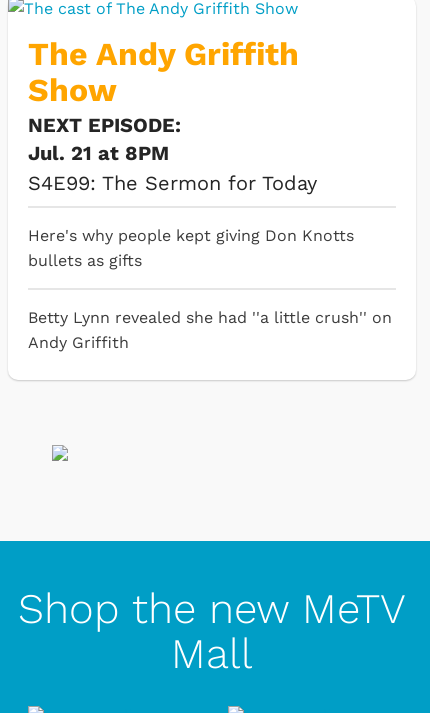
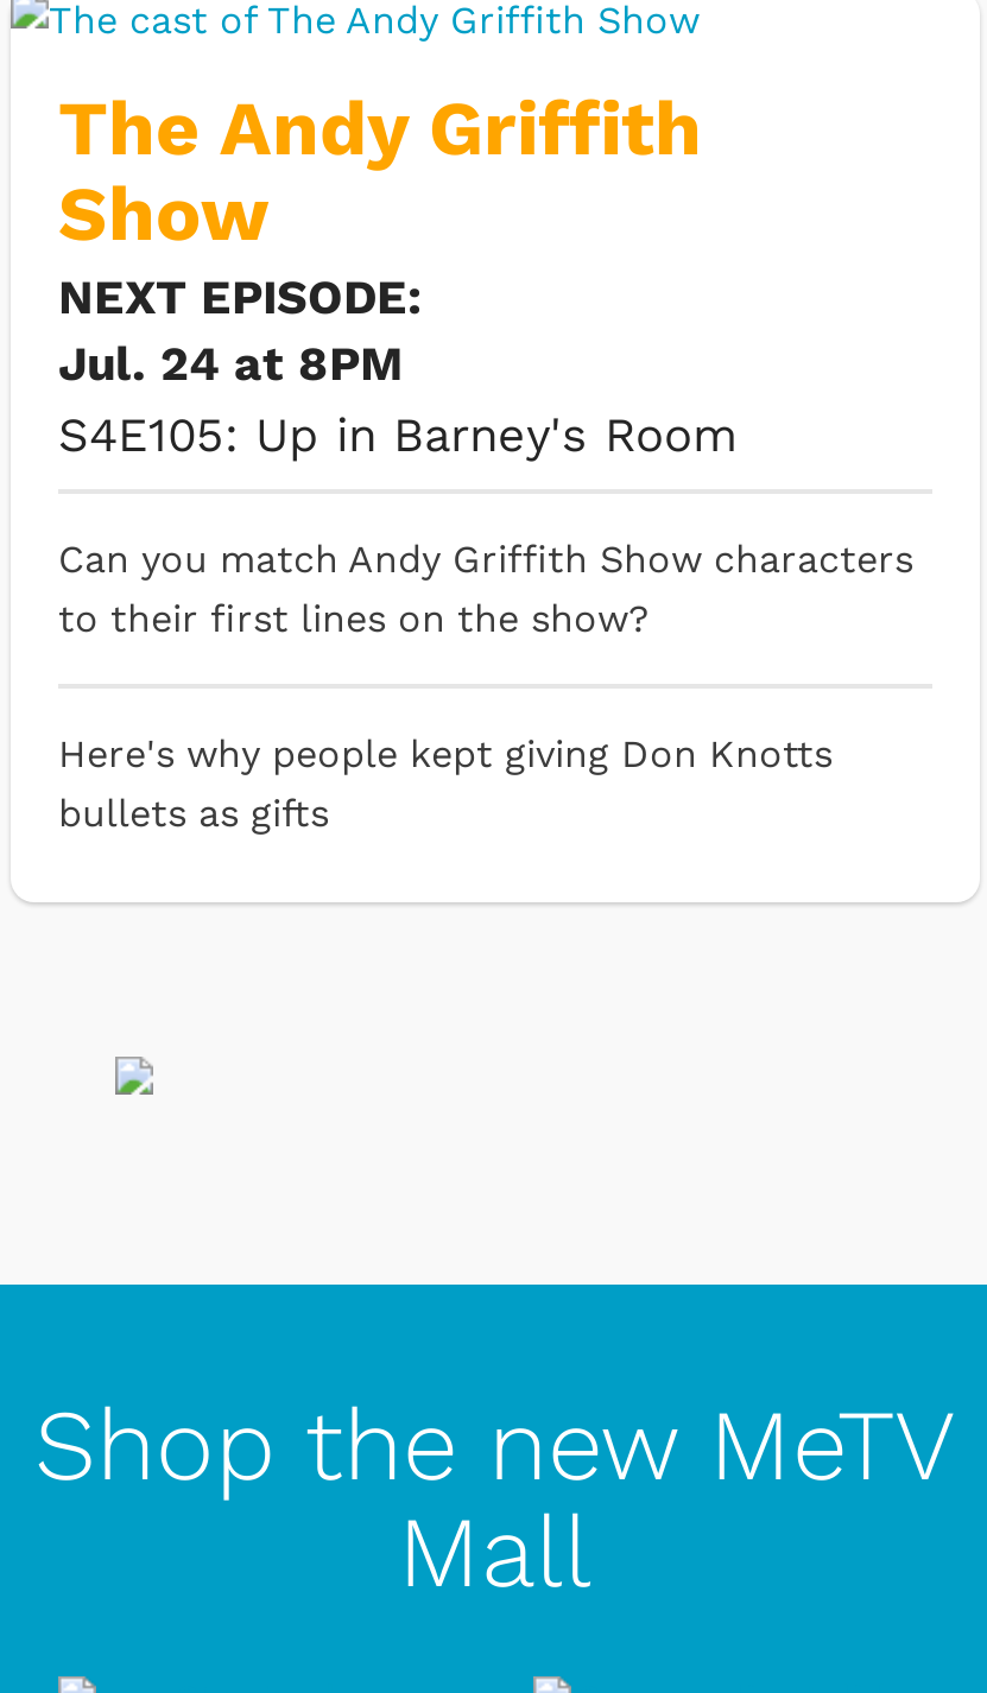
- Jul. 21 at 8PM
- S4E99: The Sermon for Today
+ Jul. 24 at 8PM
+ S4E105: Up in Barney's Room
+ Can you match Andy Griffith Show characters
+ to their first lines on the show?

moved down: Here's why people kept giving Don Knotts | bullets as gifts

- Betty Lynn revealed she had ''a little crush'' on
- Andy Griffith
